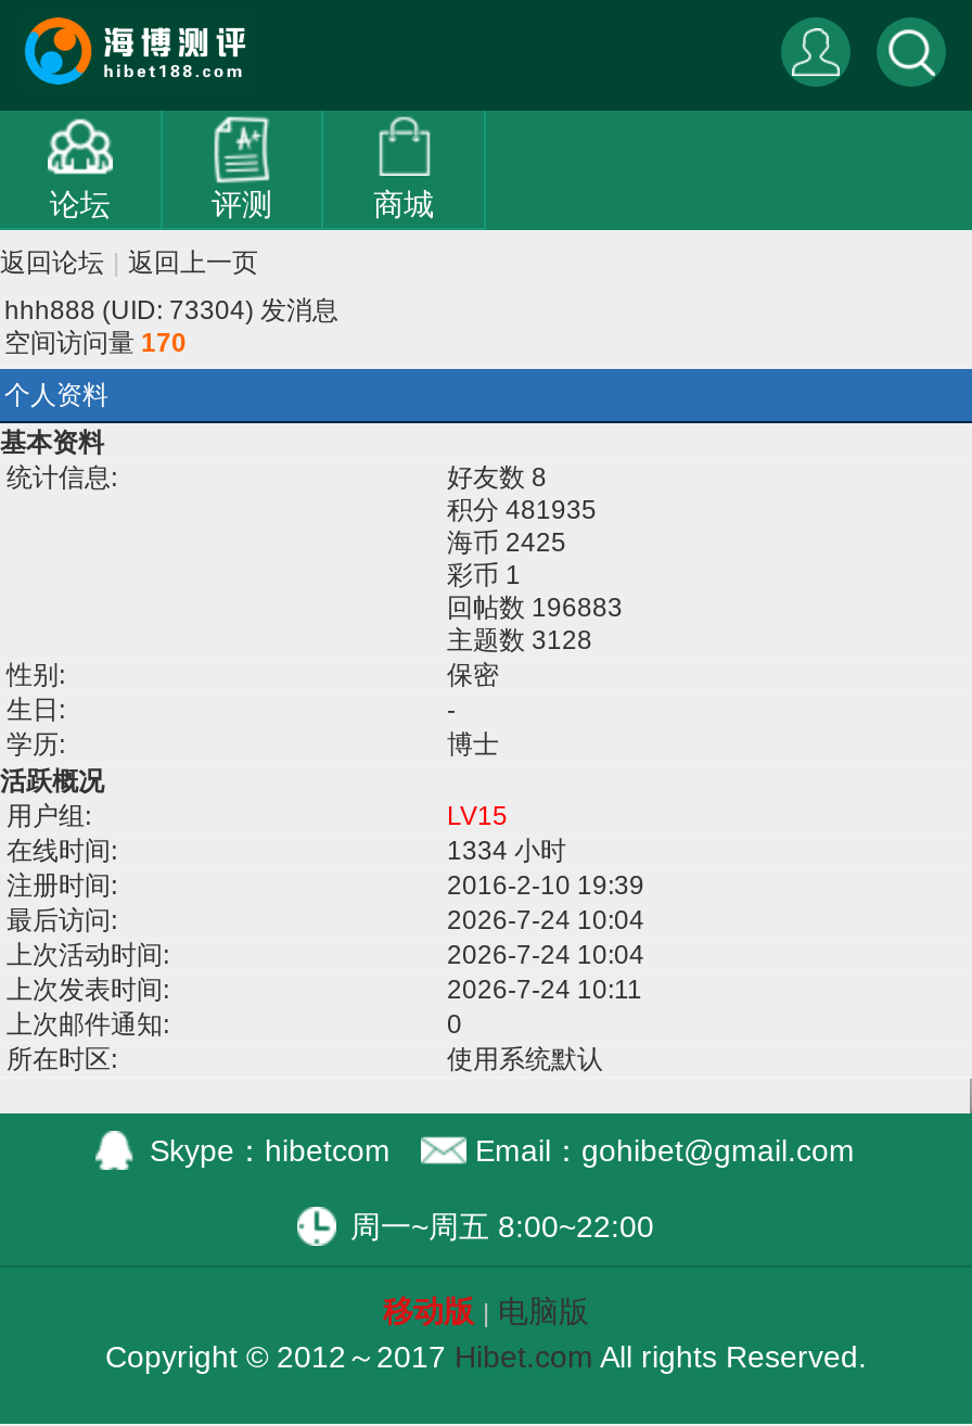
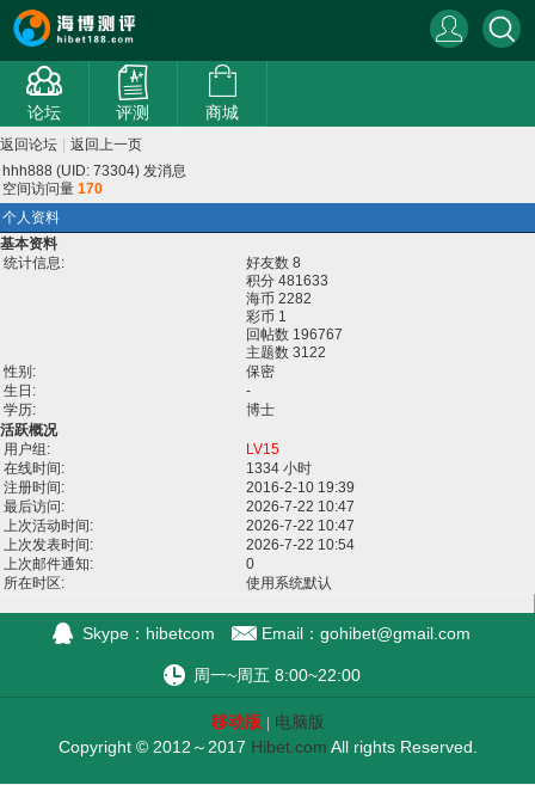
- 积分 481935
+ 积分 481633

- 海币 2425
+ 海币 2282

- 回帖数 196883
+ 回帖数 196767

- 主题数 3128
+ 主题数 3122

- 2026-7-24 10:04
+ 2026-7-22 10:47

- 2026-7-24 10:04
+ 2026-7-22 10:47

- 2026-7-24 10:11
+ 2026-7-22 10:54
